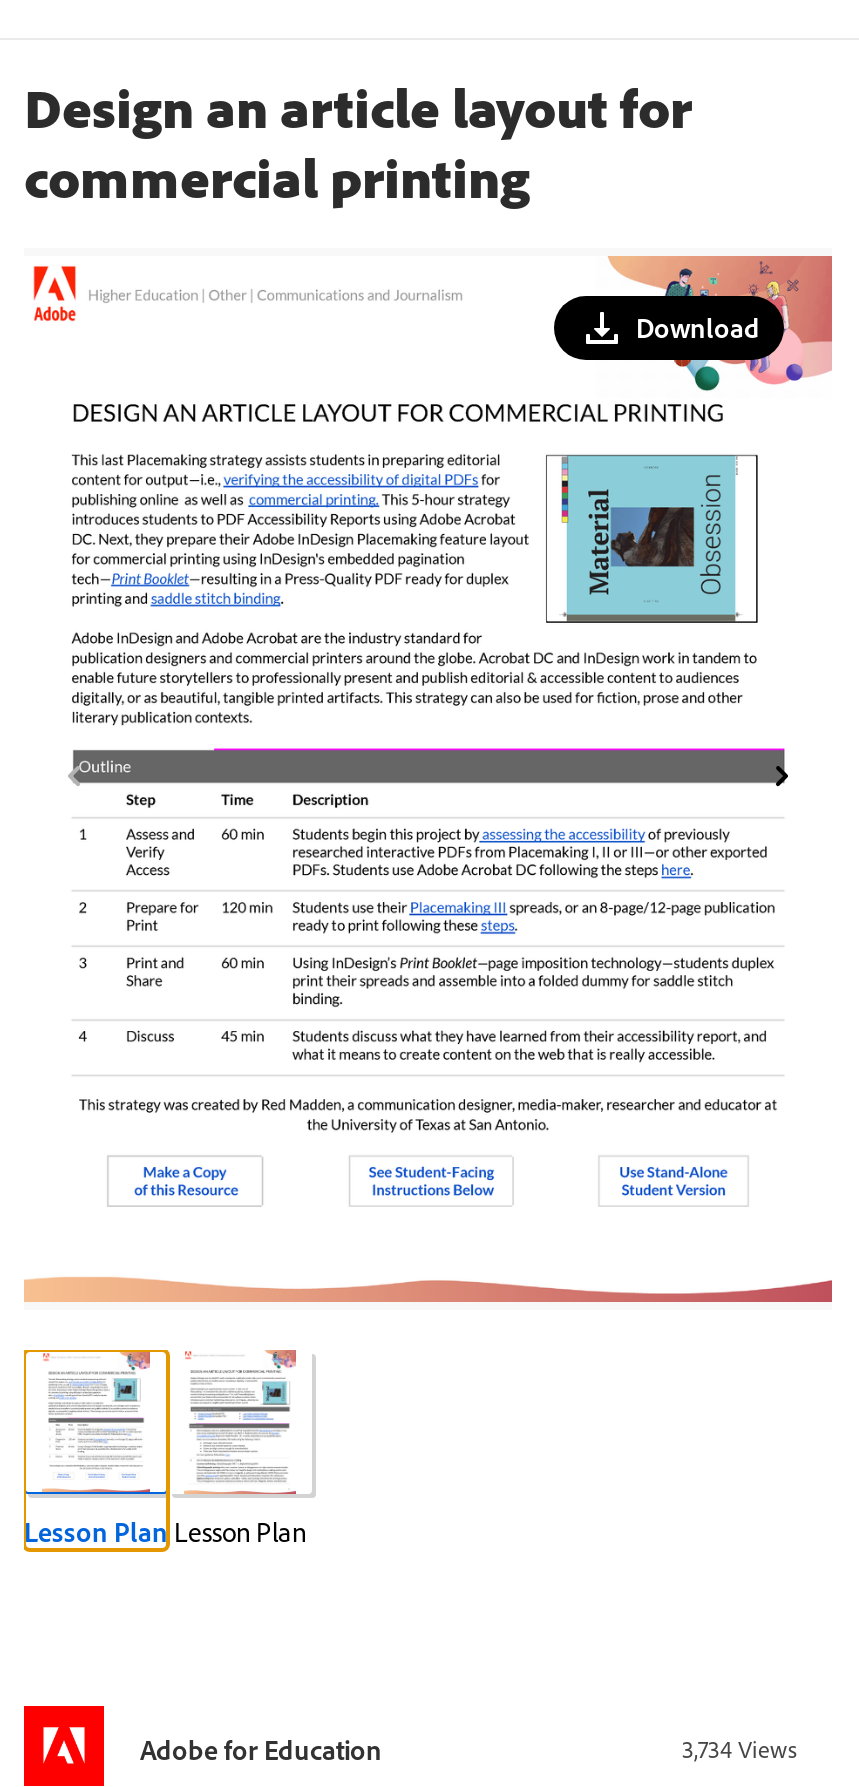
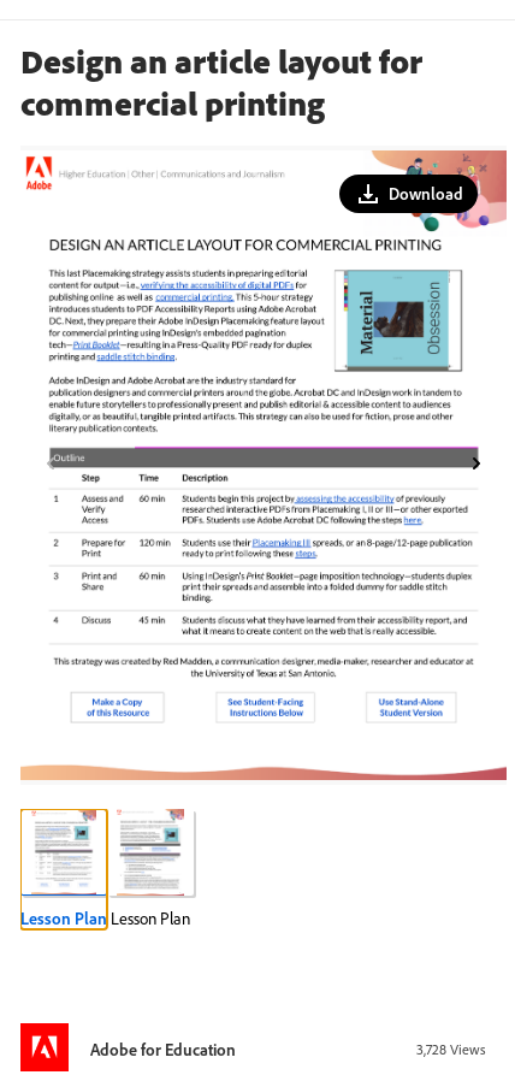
- 3,734 Views
+ 3,728 Views
